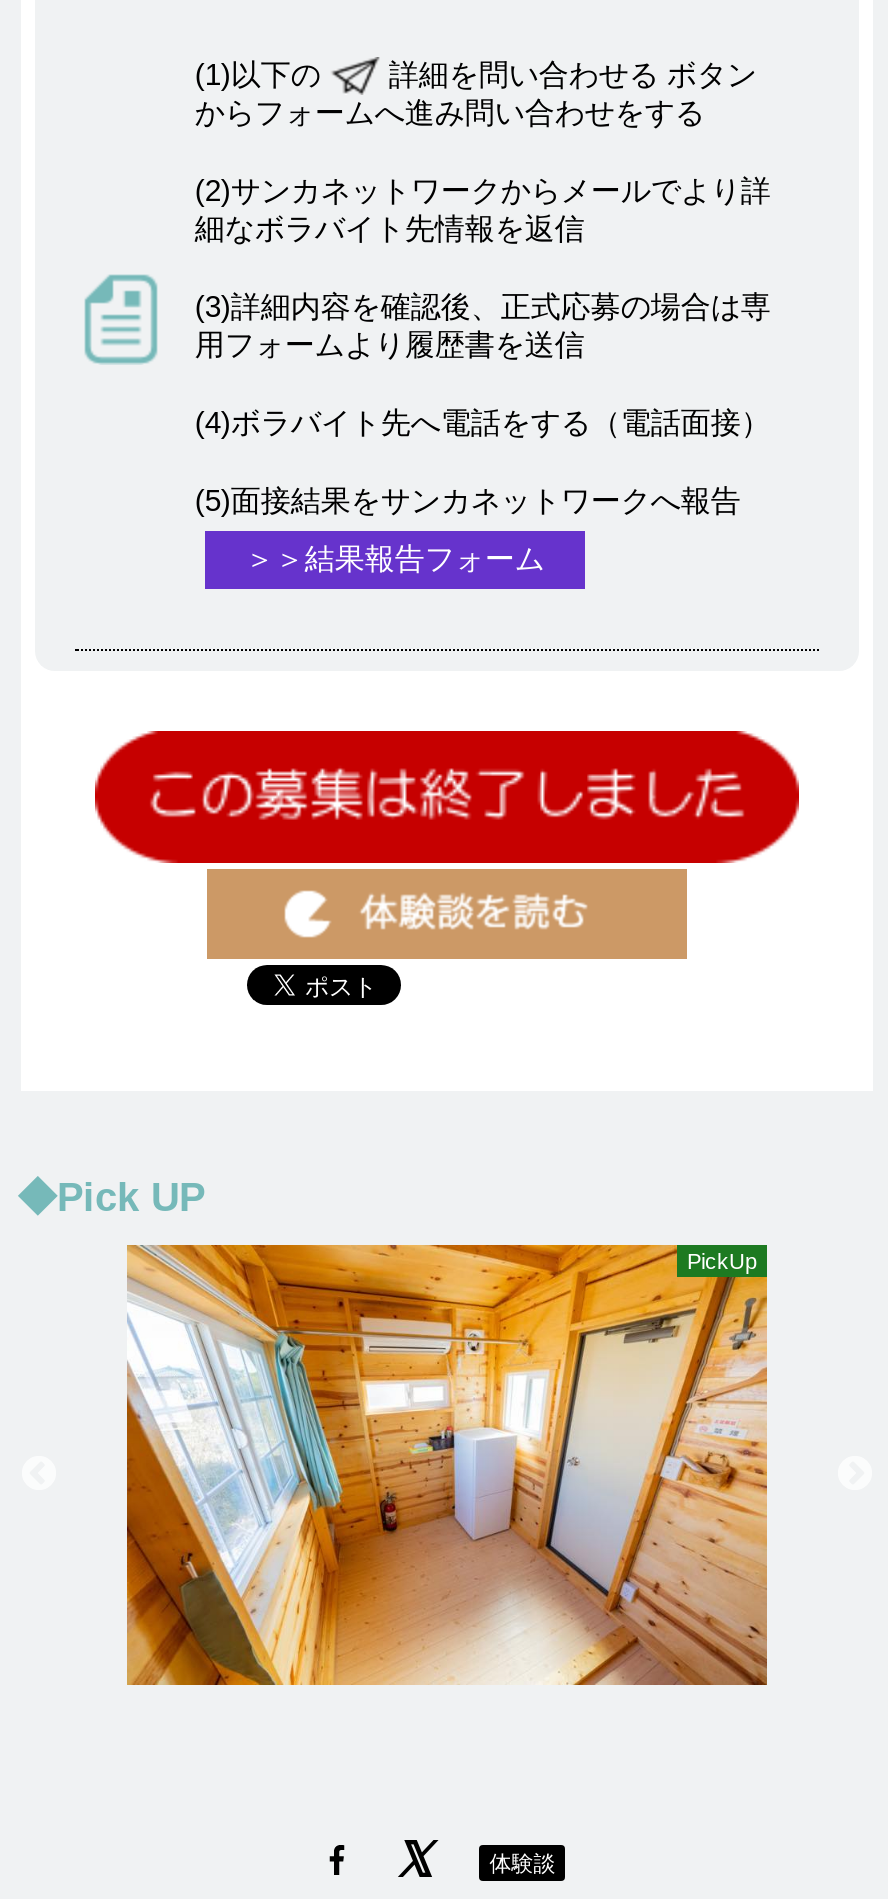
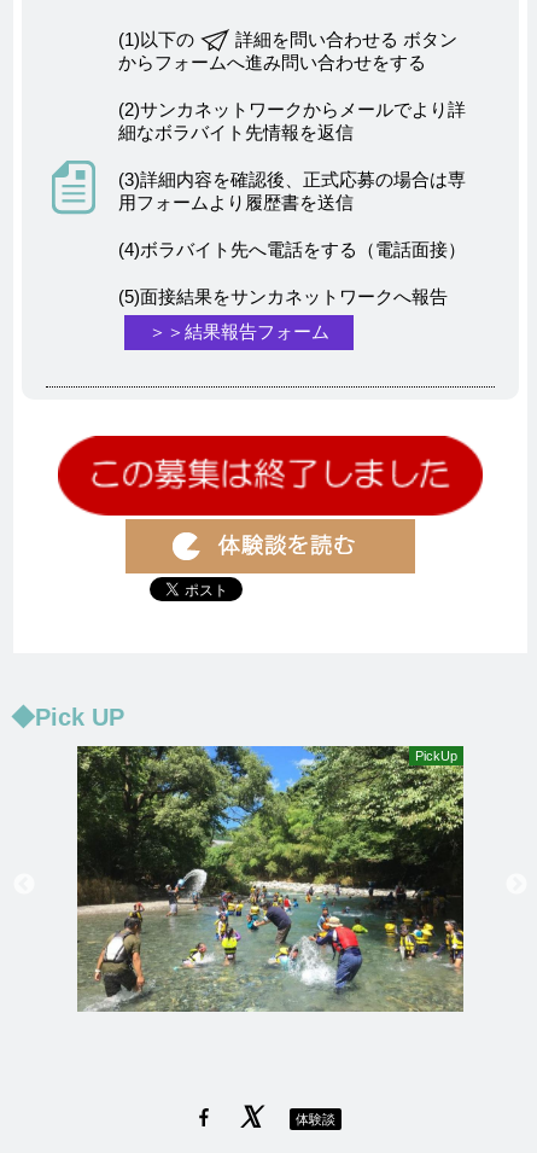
- [image]
+ [image]
